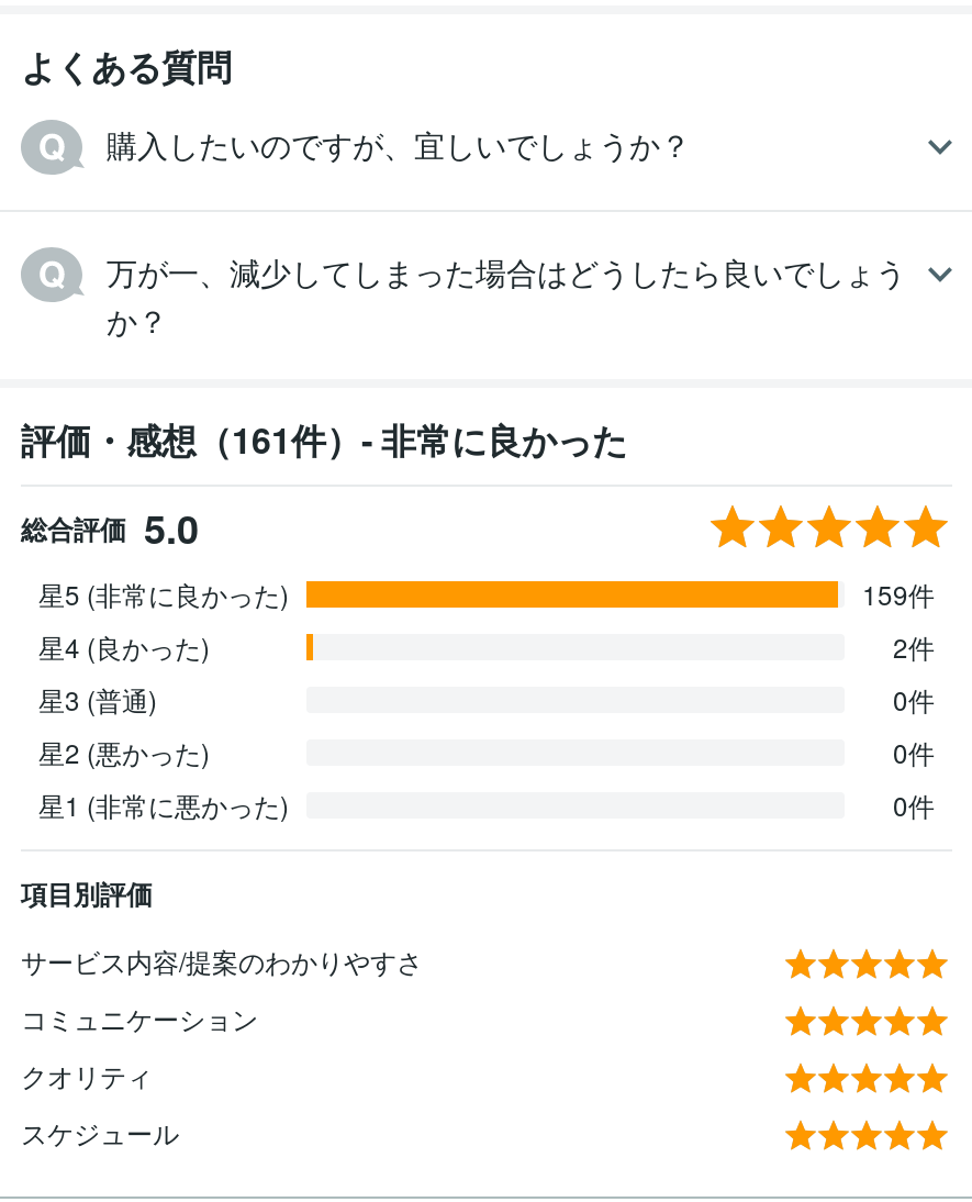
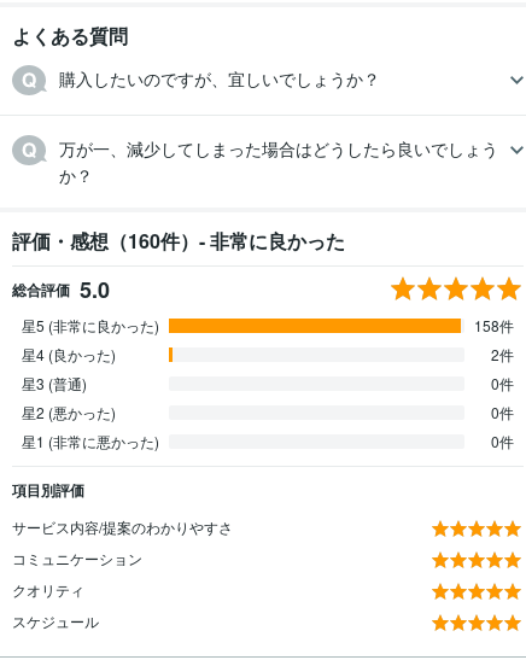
- 評価・感想（161件）- 非常に良かった
+ 評価・感想（160件）- 非常に良かった

- 159件
+ 158件
